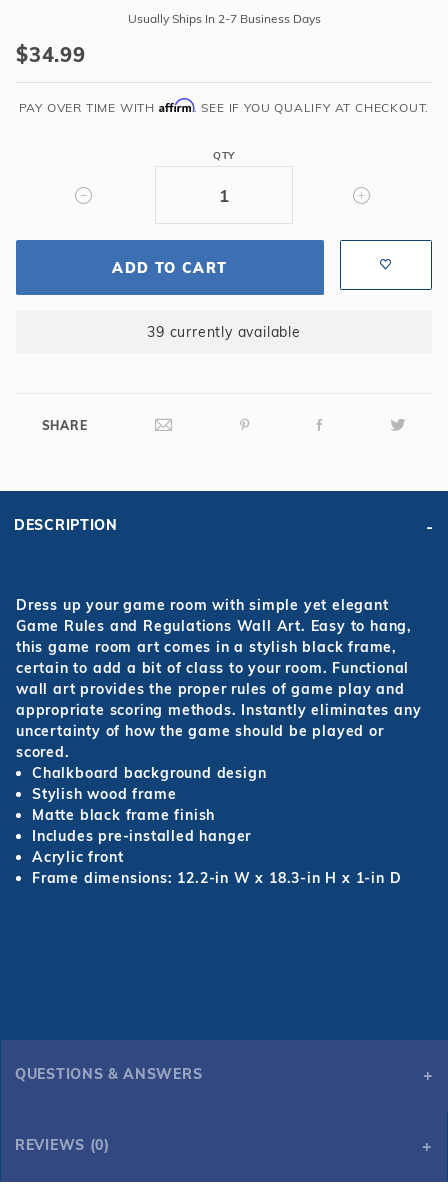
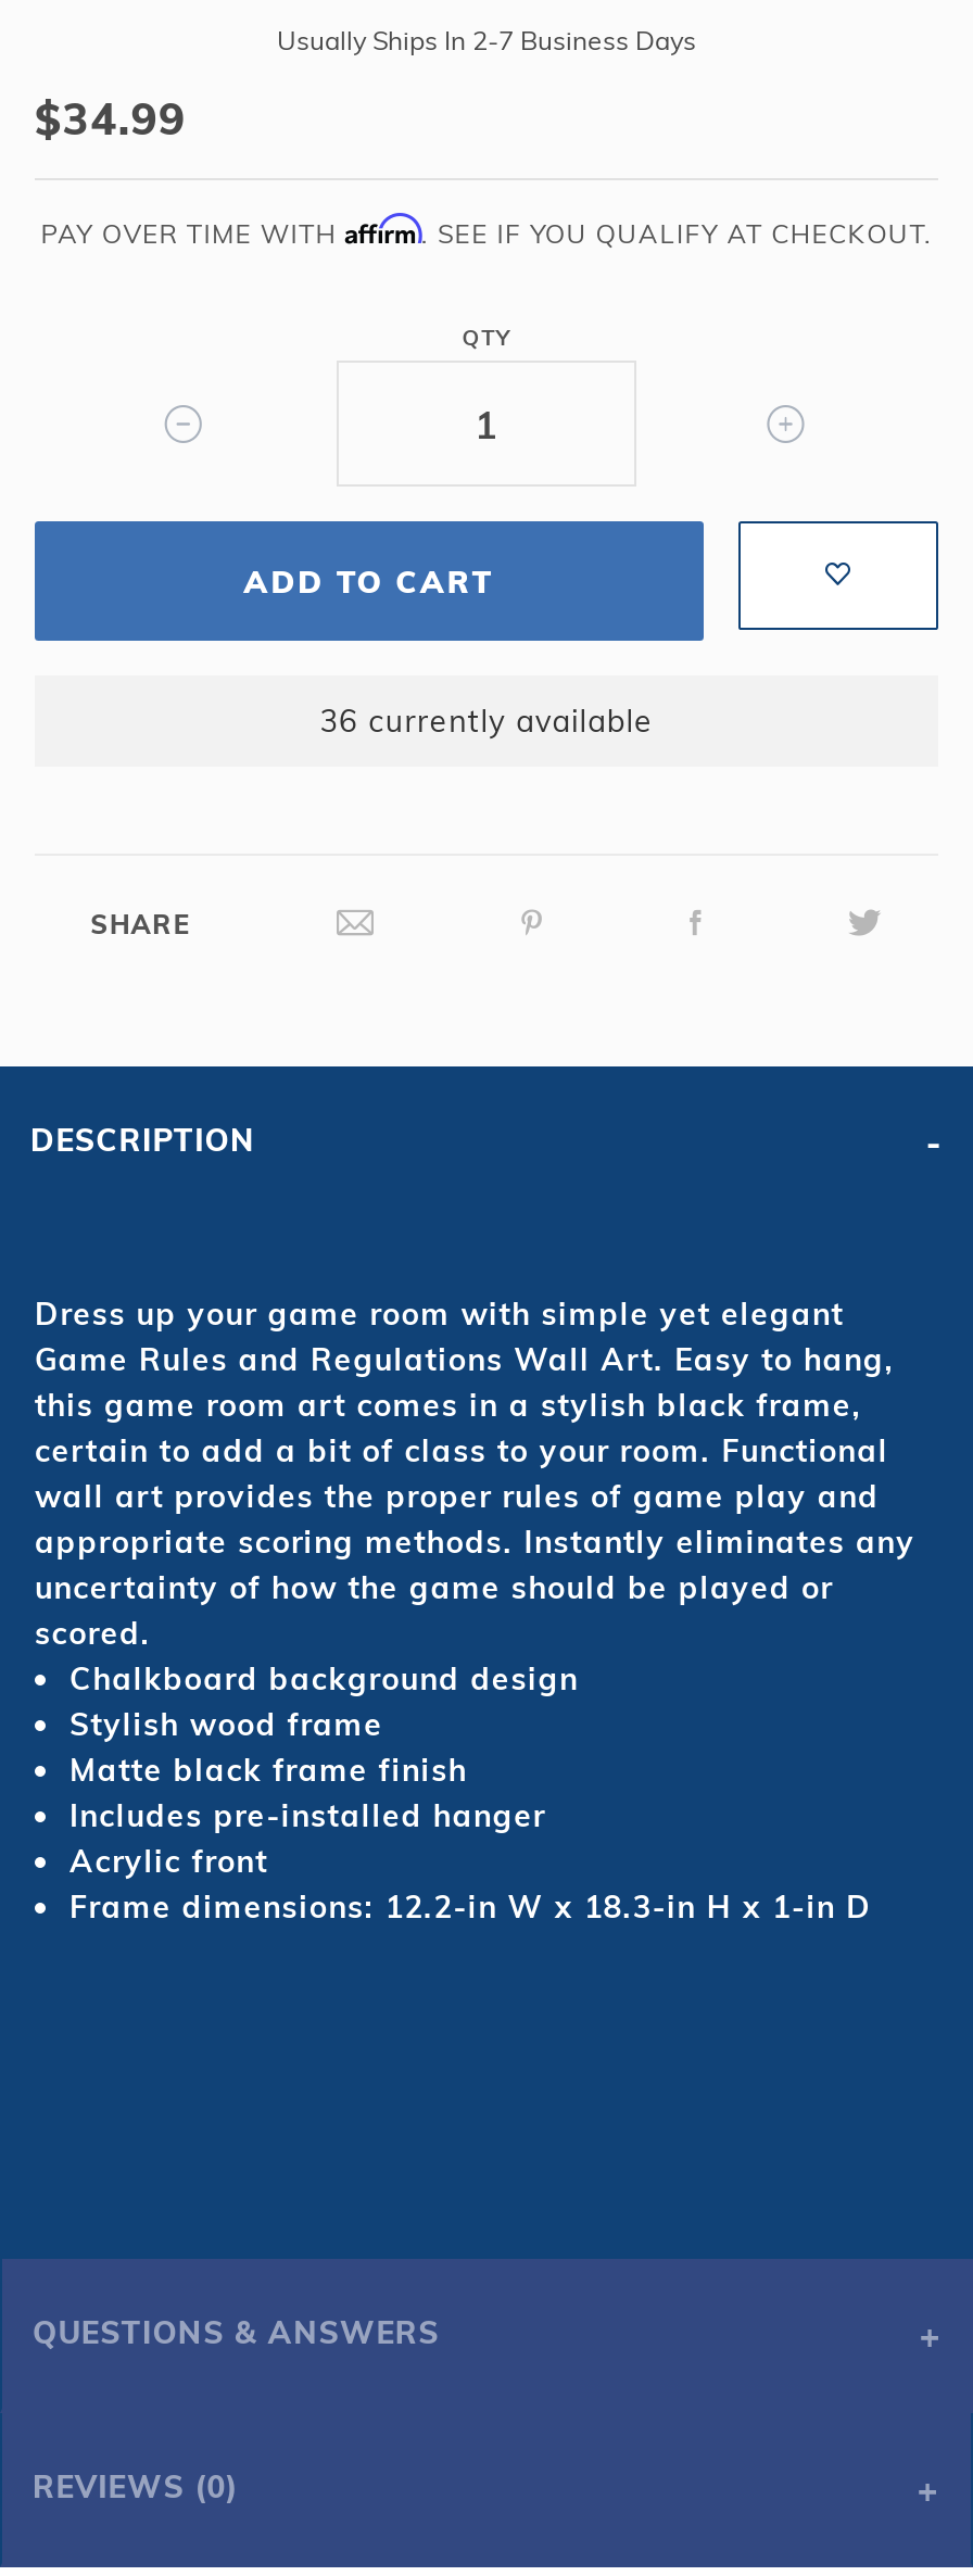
- 39 currently available
+ 36 currently available
